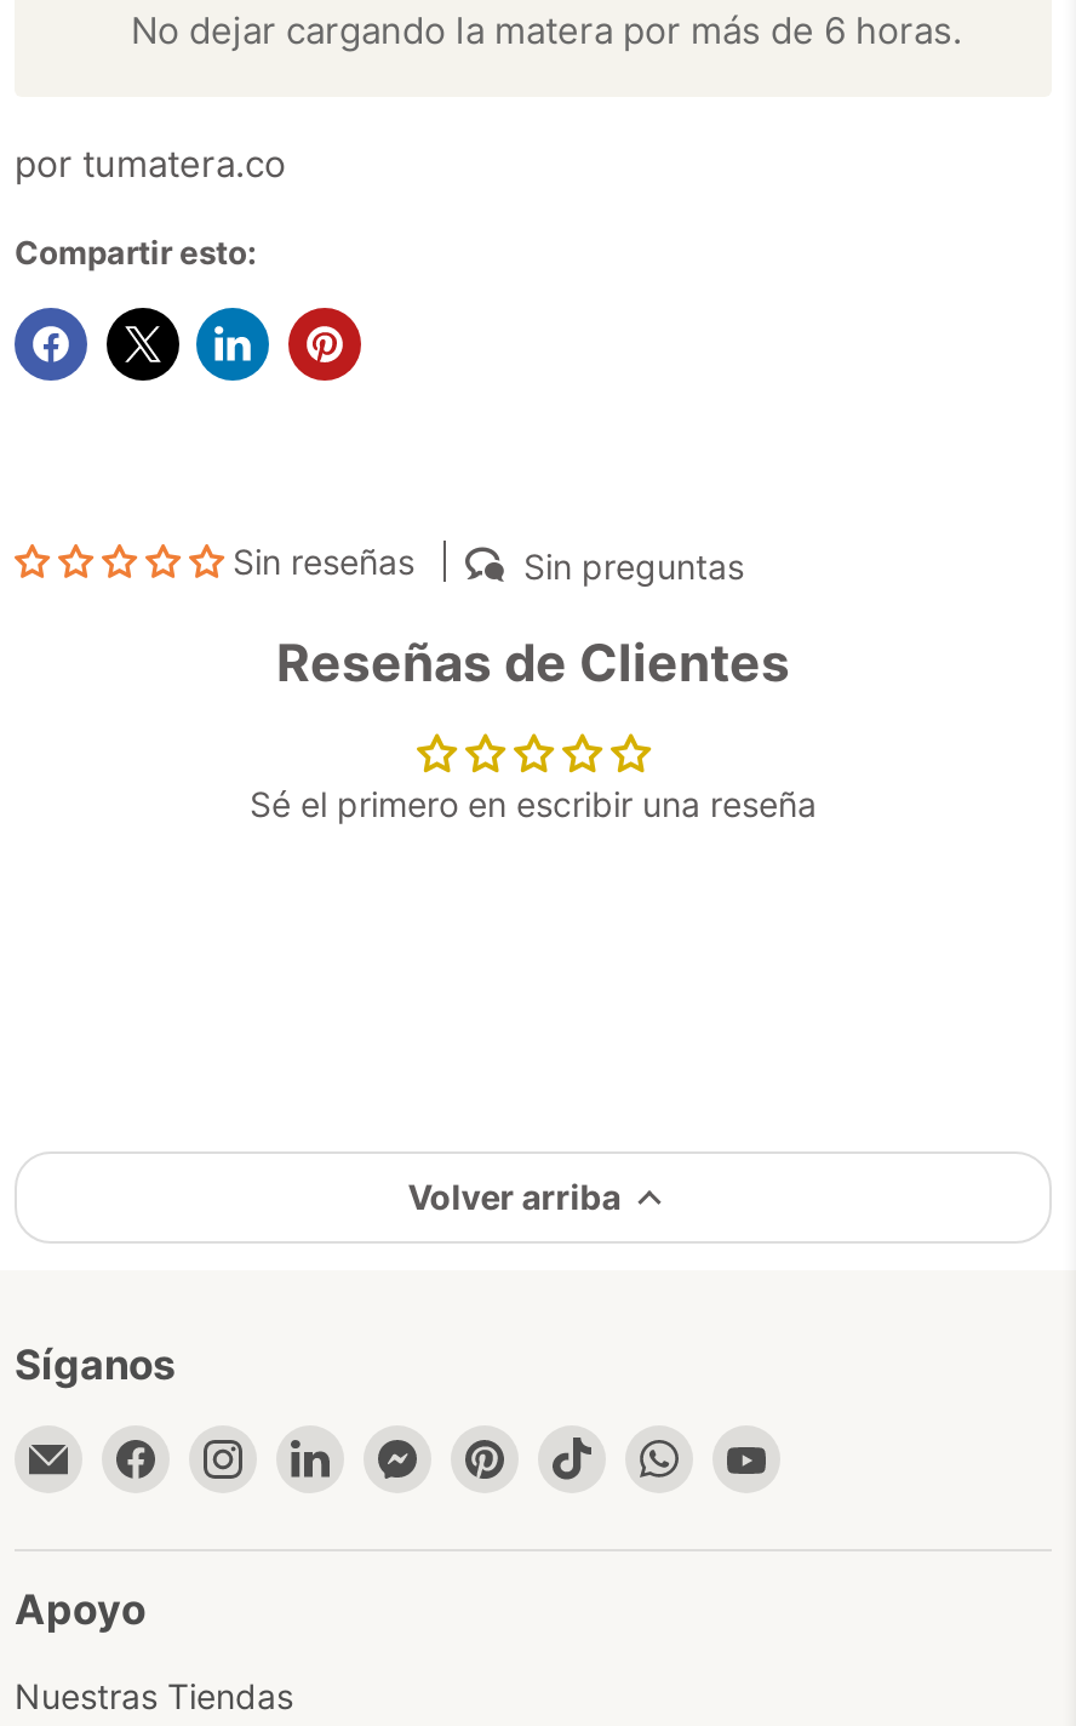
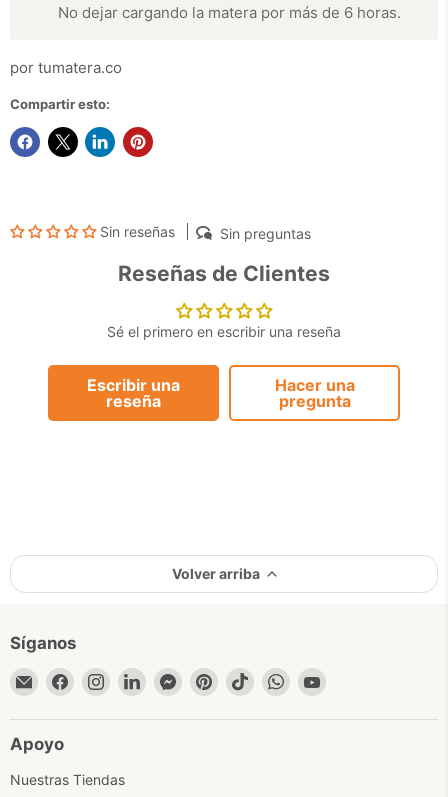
+ Escribir una
+ reseña

+ Hacer una
+ pregunta
